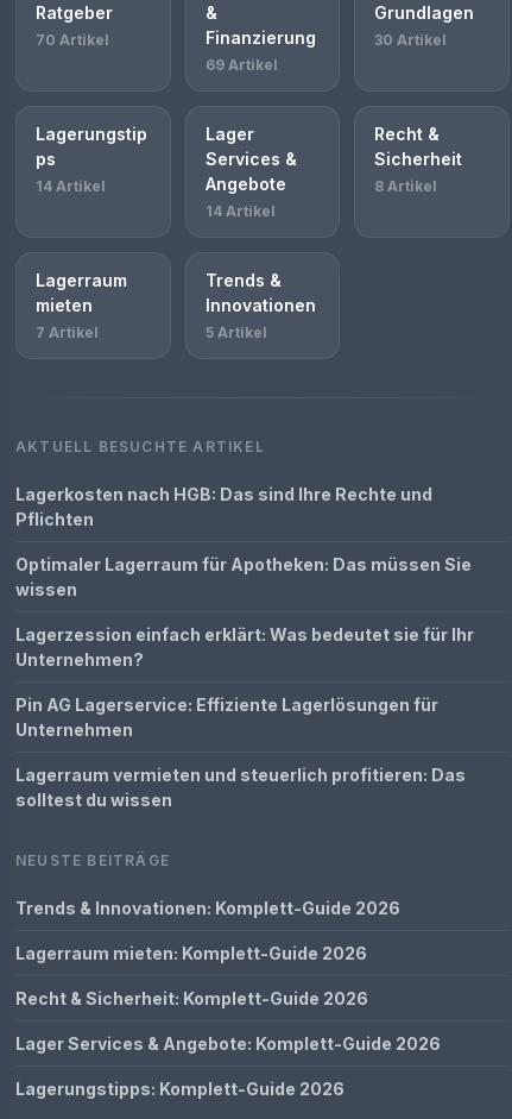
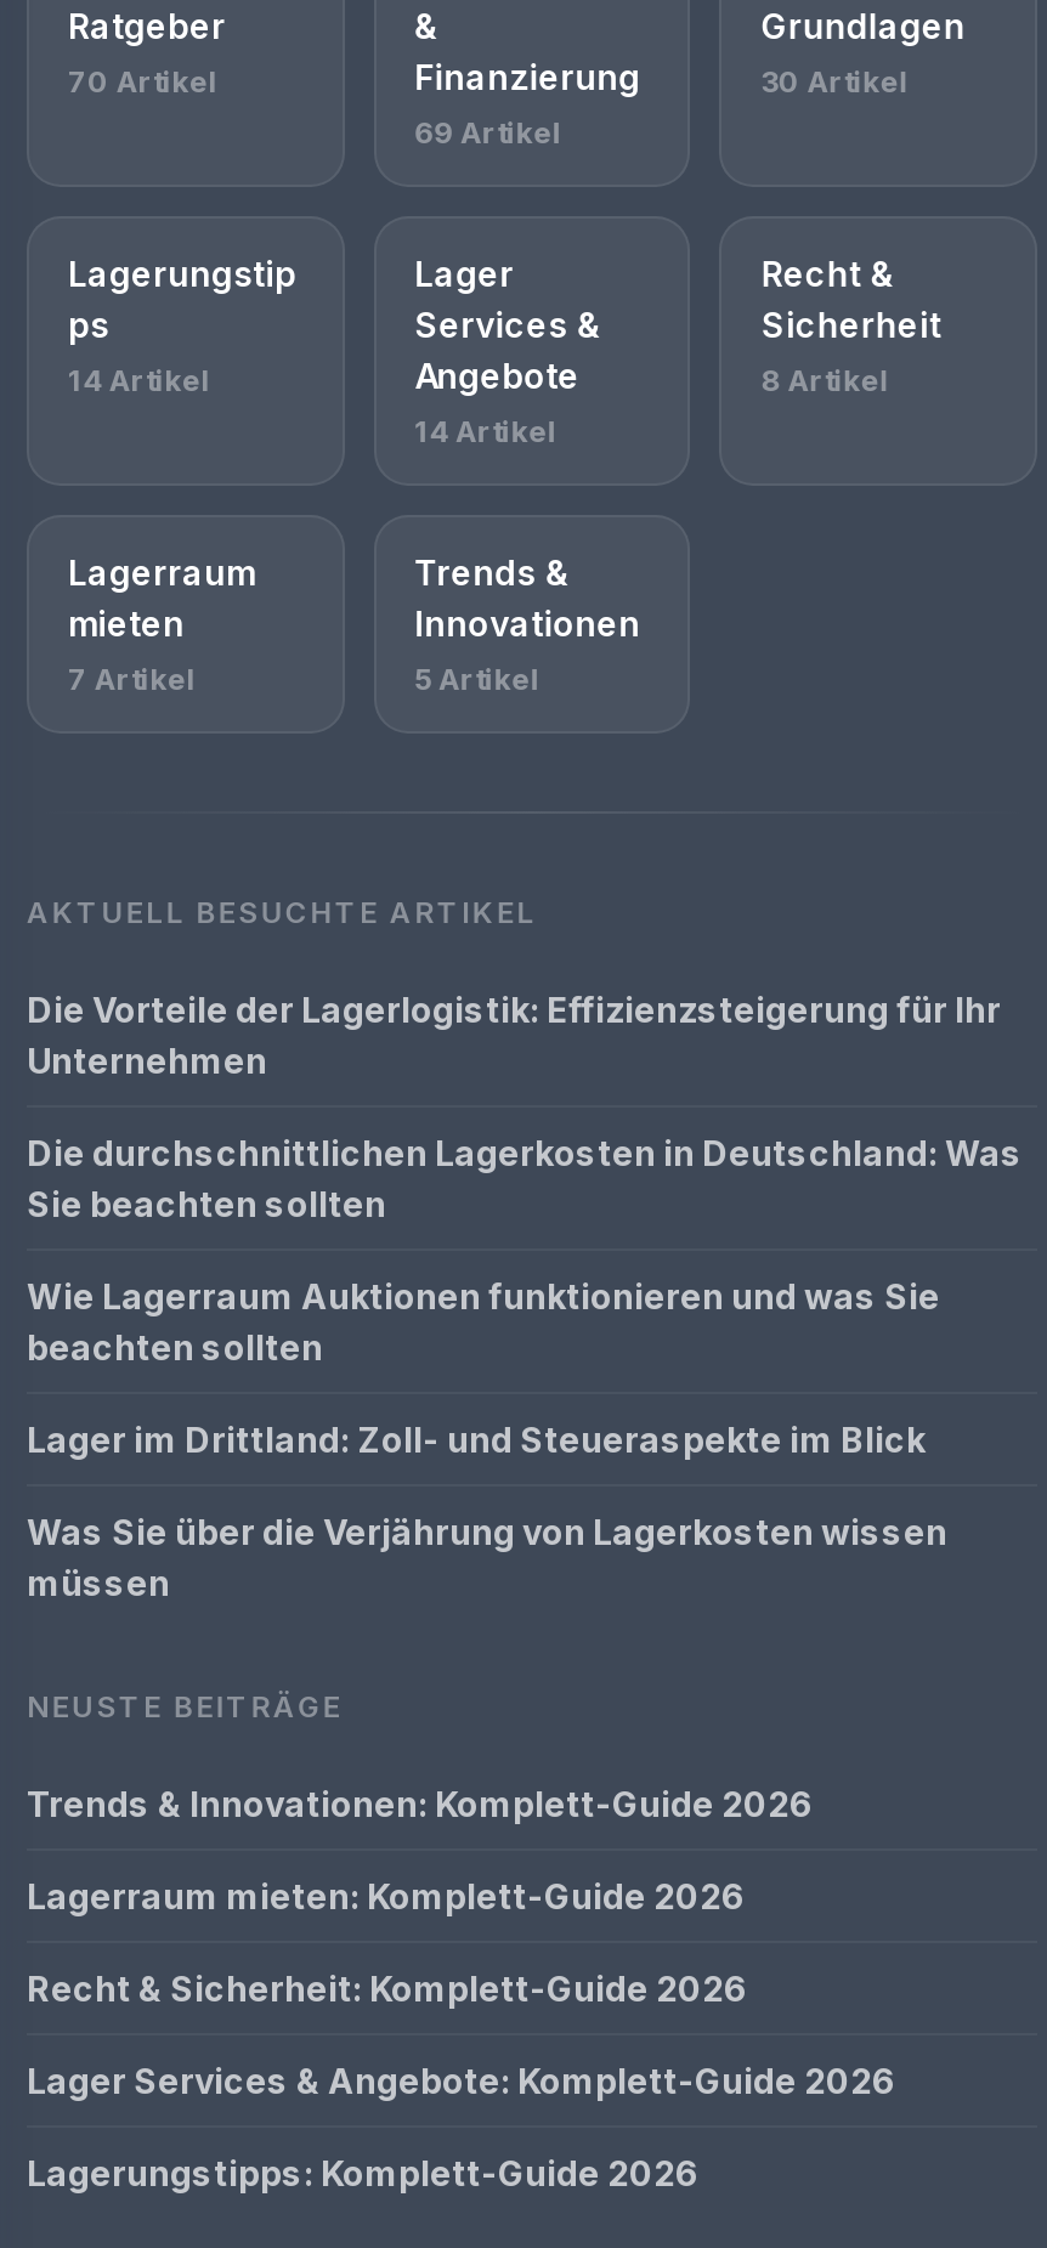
- Lagerkosten nach HGB: Das sind Ihre Rechte und
- Pflichten
- Optimaler Lagerraum für Apotheken: Das müssen Sie
- wissen
- Lagerzession einfach erklärt: Was bedeutet sie für Ihr
- Unternehmen?
- Pin AG Lagerservice: Effiziente Lagerlösungen für
+ Die Vorteile der Lagerlogistik: Effizienzsteigerung für Ihr

moved up: Unternehmen

- Lagerraum vermieten und steuerlich profitieren: Das
- solltest du wissen
+ Die durchschnittlichen Lagerkosten in Deutschland: Was
+ Sie beachten sollten
+ Wie Lagerraum Auktionen funktionieren und was Sie
+ beachten sollten
+ Lager im Drittland: Zoll- und Steueraspekte im Blick
+ Was Sie über die Verjährung von Lagerkosten wissen
+ müssen
